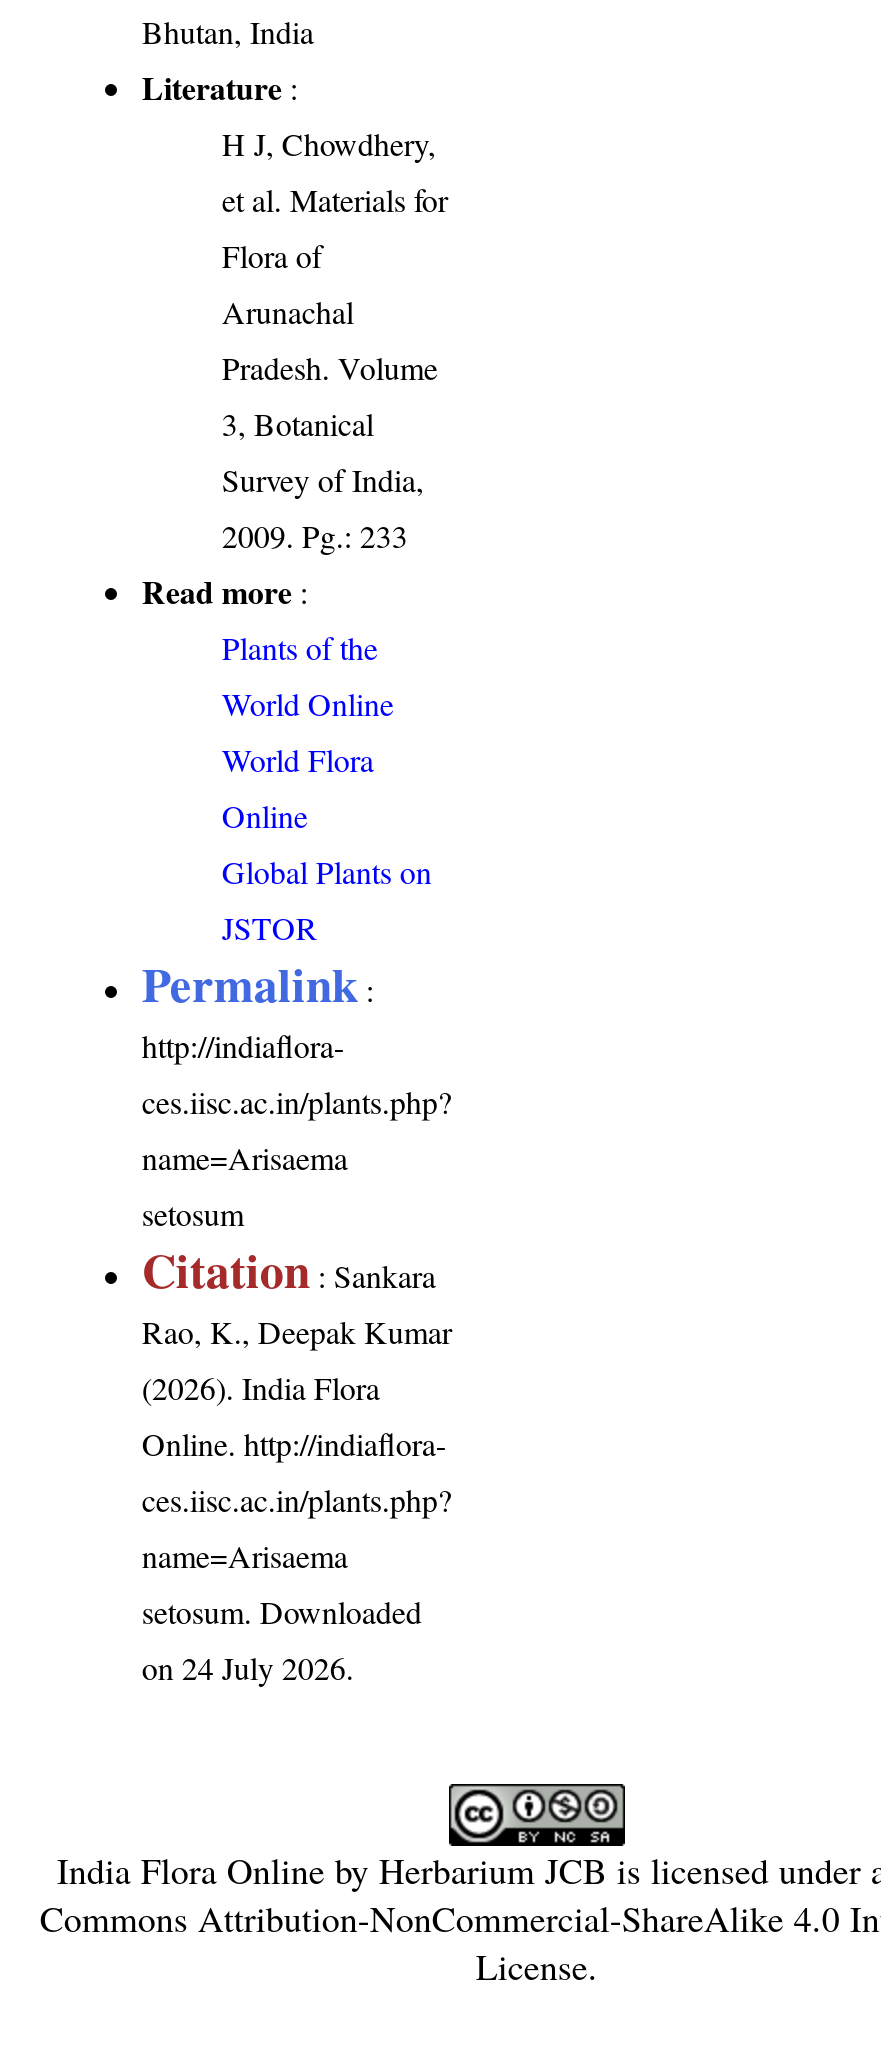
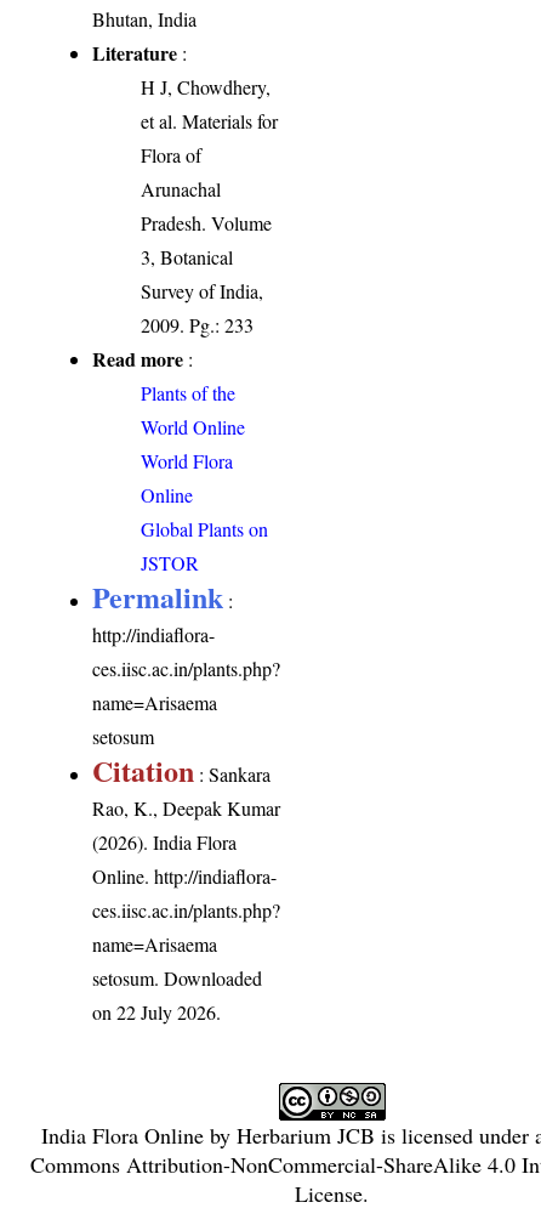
- on 24 July 2026.
+ on 22 July 2026.
